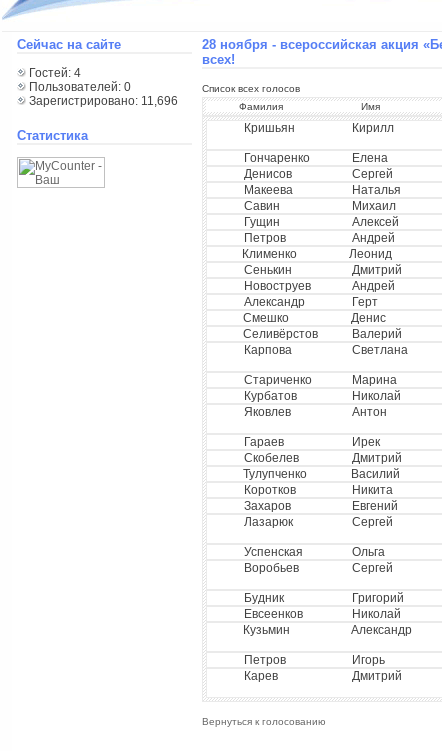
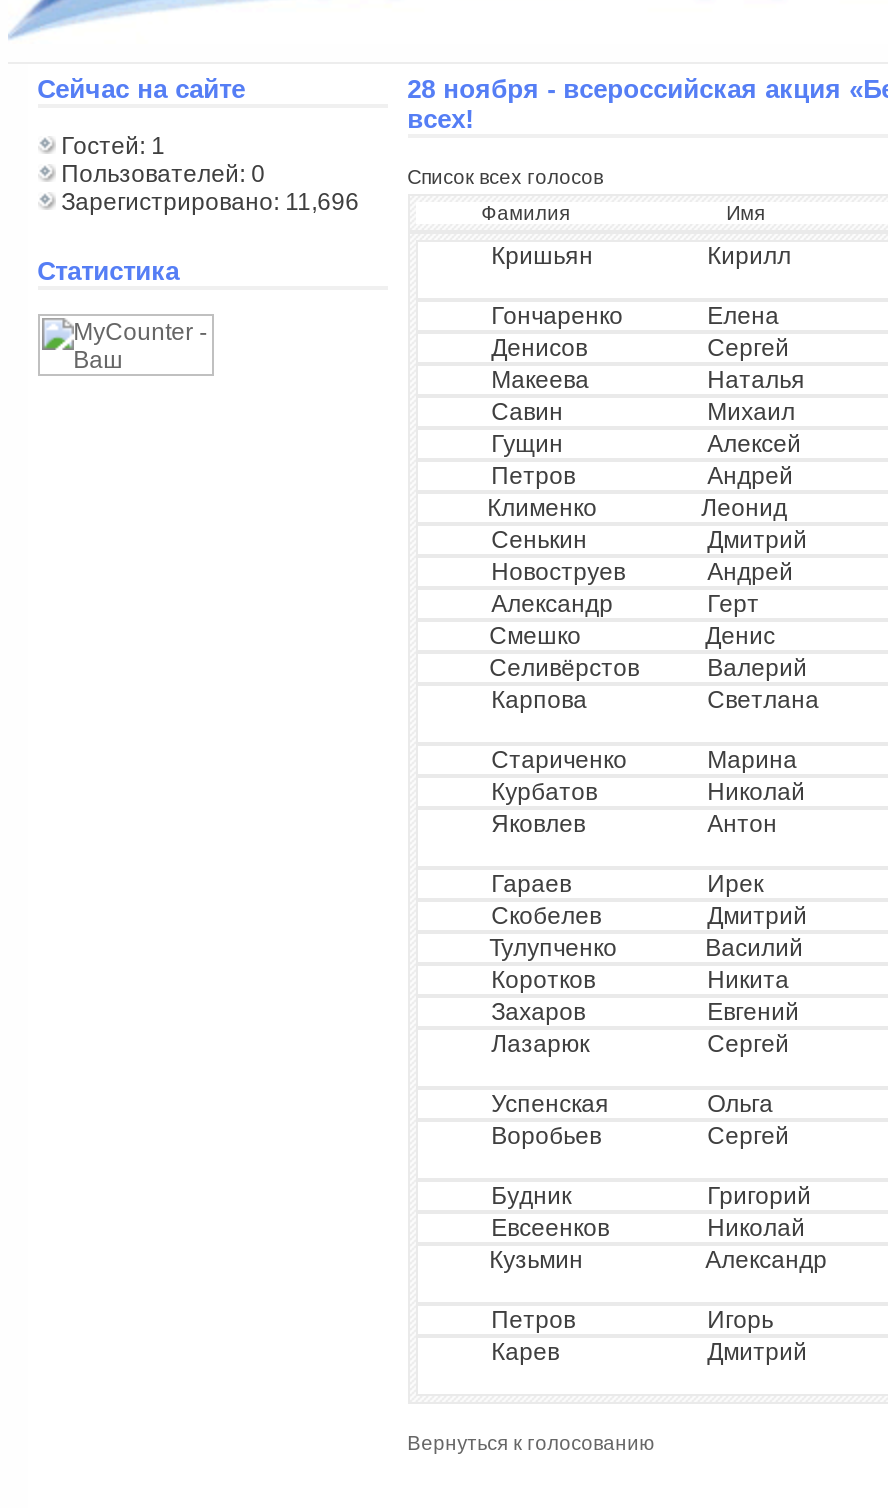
- Гостей: 4
+ Гостей: 1
